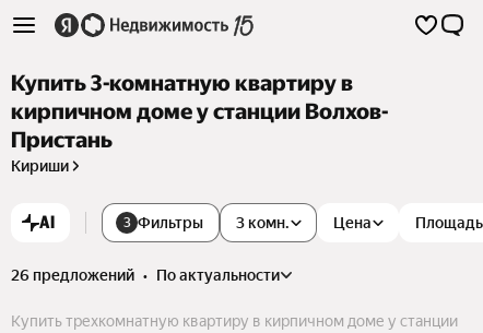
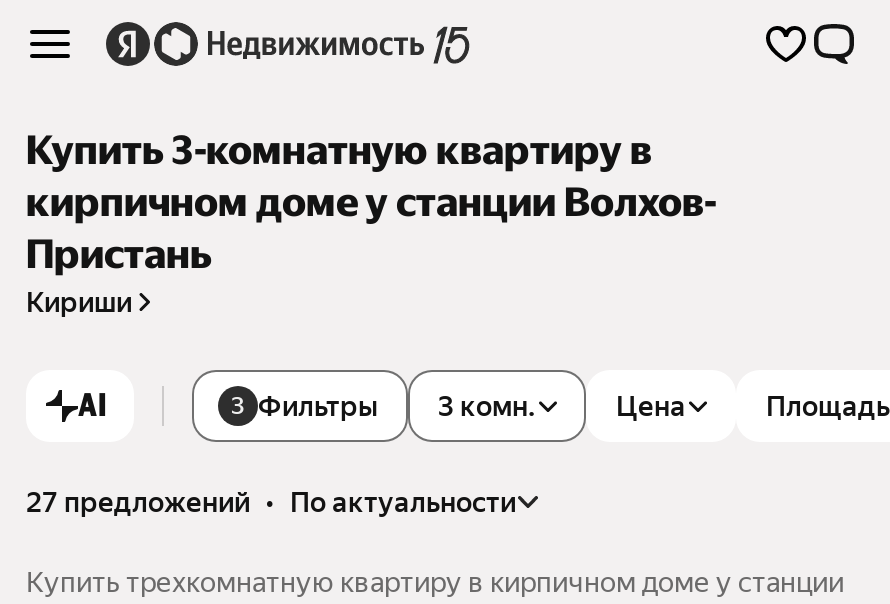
- 26 предложений • по актуальности
+ 27 предложений • по актуальности
